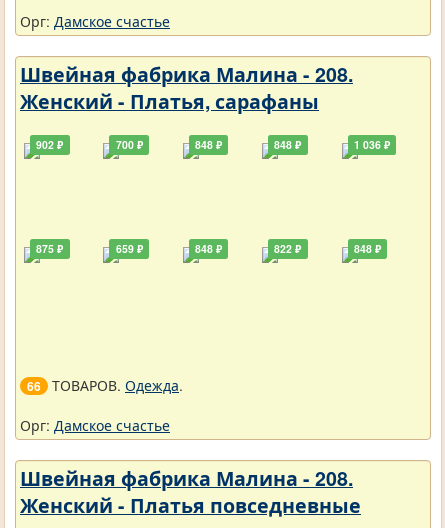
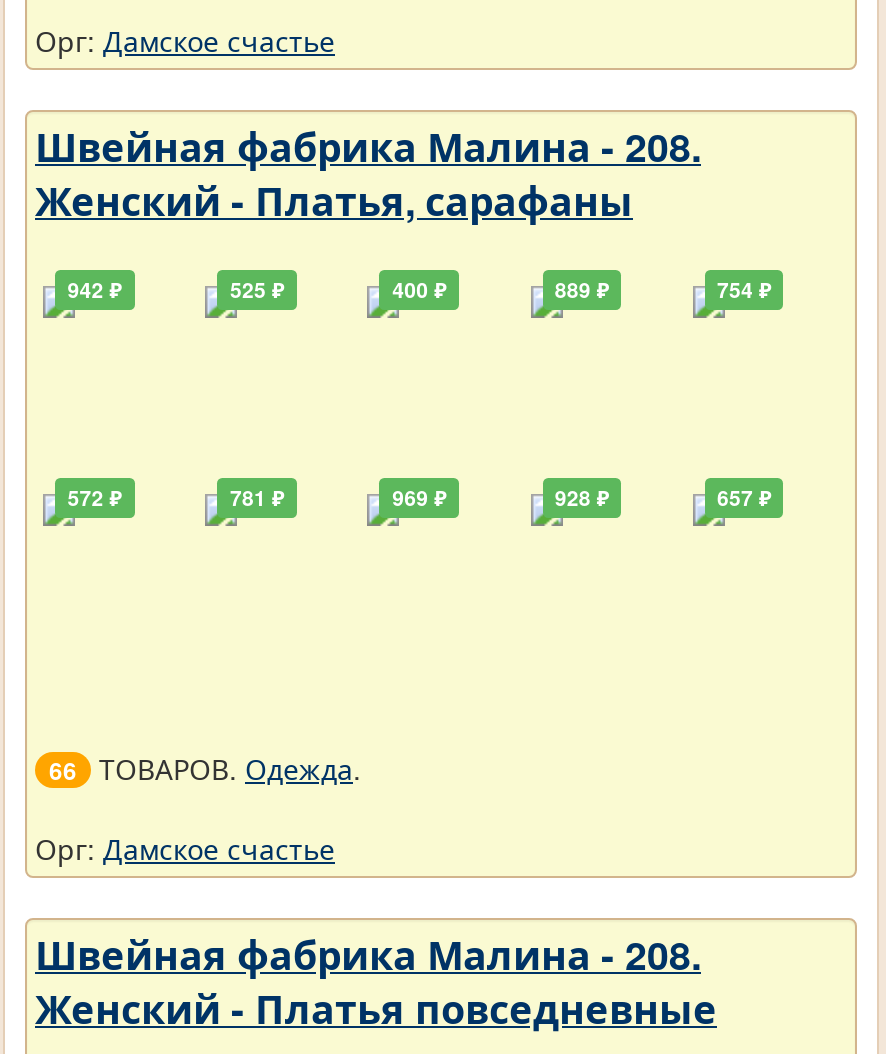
- 902 ₽
+ 942 ₽

- 700 ₽
+ 525 ₽

- 848 ₽
+ 400 ₽

- 848 ₽
+ 889 ₽

- 1 036 ₽
+ 754 ₽

- 875 ₽
+ 572 ₽

- 659 ₽
+ 781 ₽

- 848 ₽
+ 969 ₽

- 822 ₽
+ 928 ₽

- 848 ₽
+ 657 ₽
